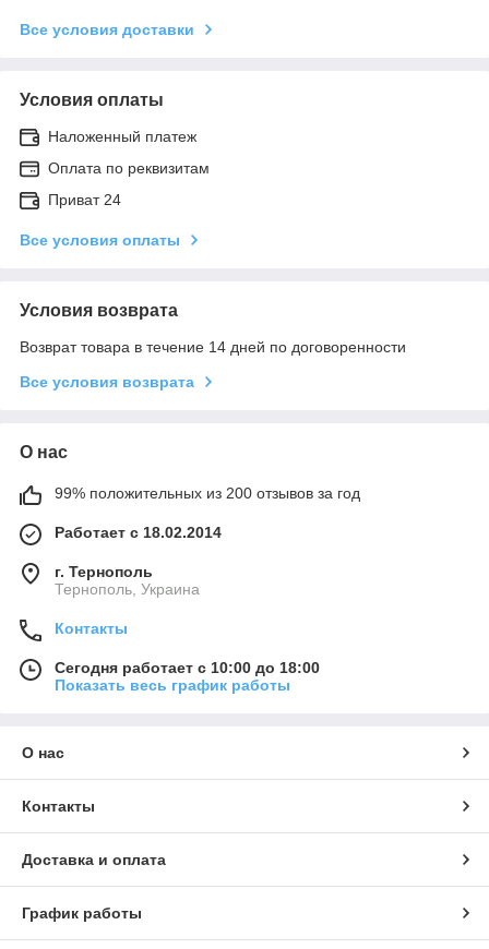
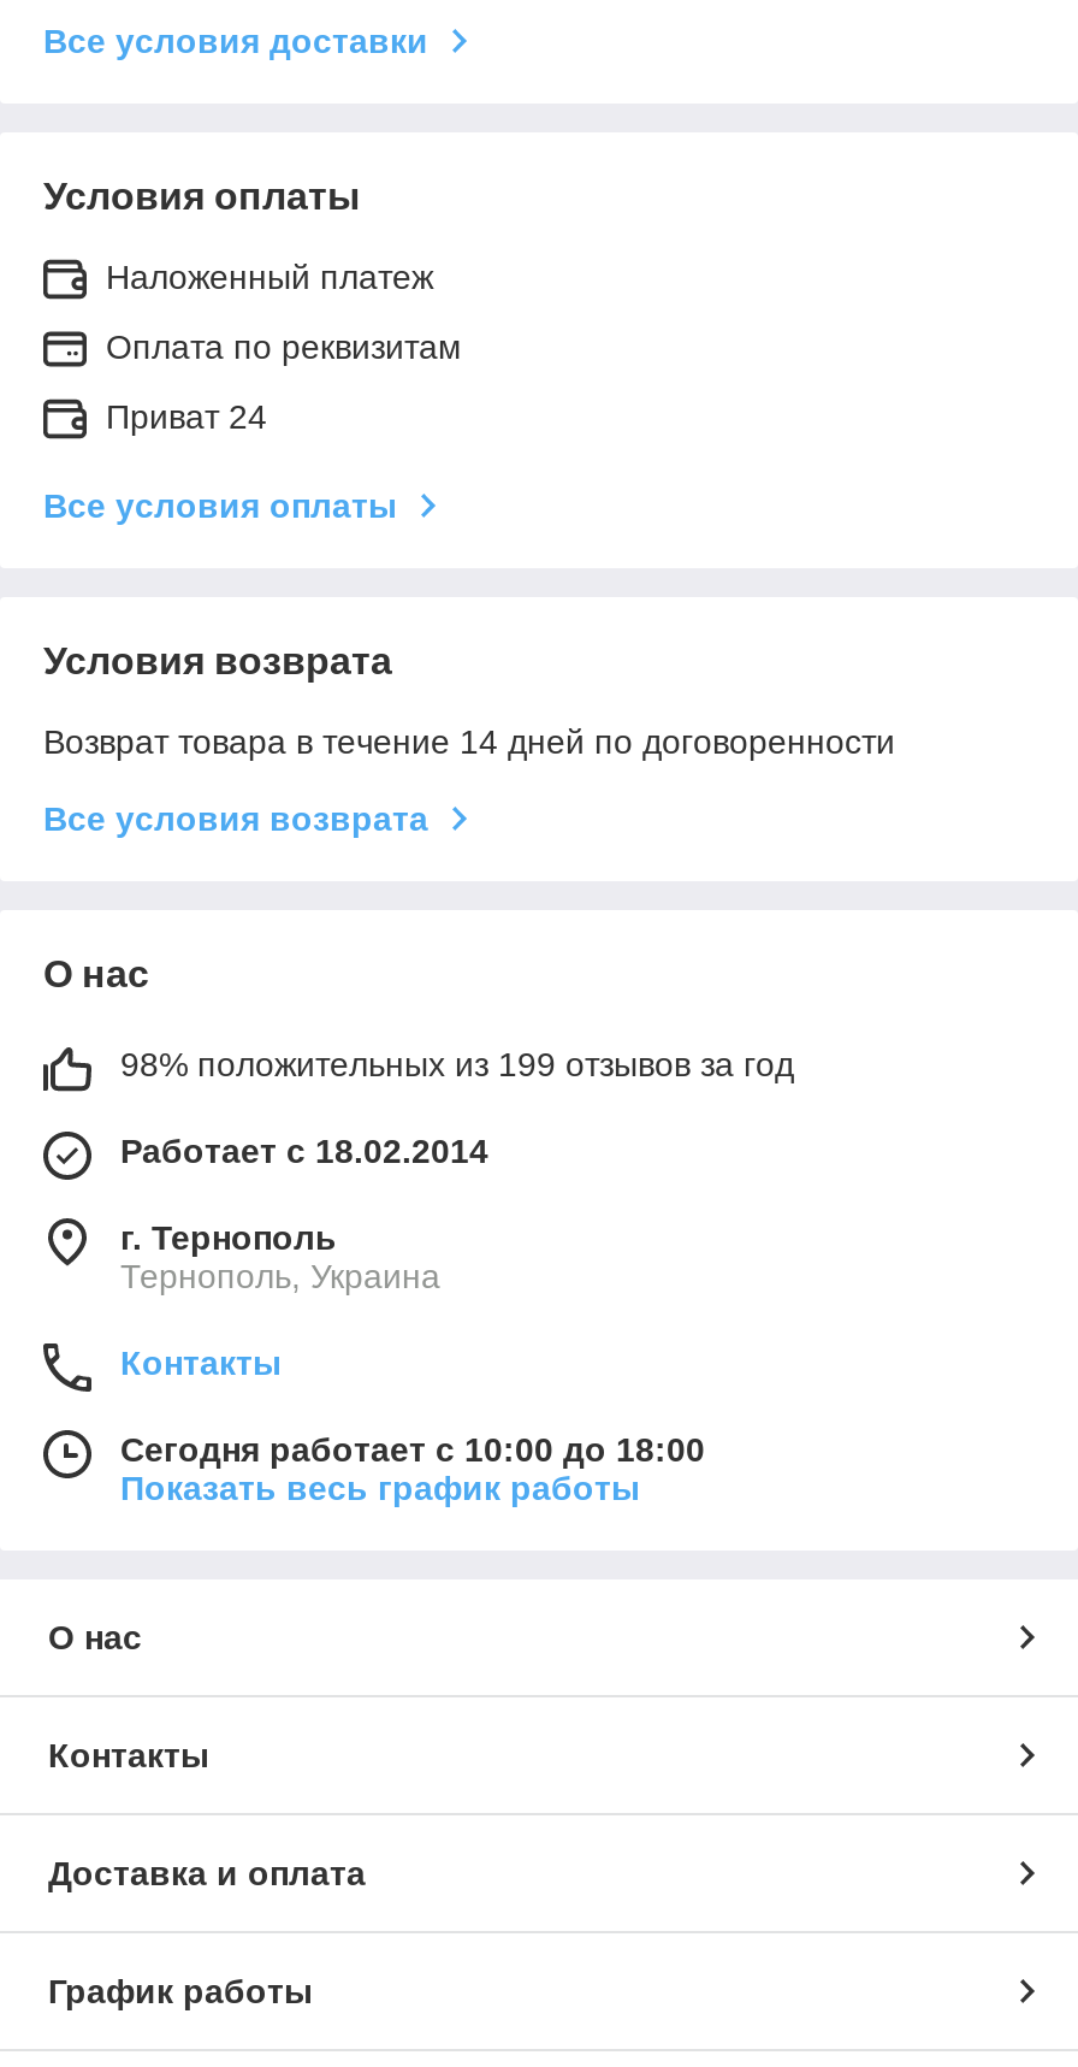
- 99% положительных из 200 отзывов за год
+ 98% положительных из 199 отзывов за год
